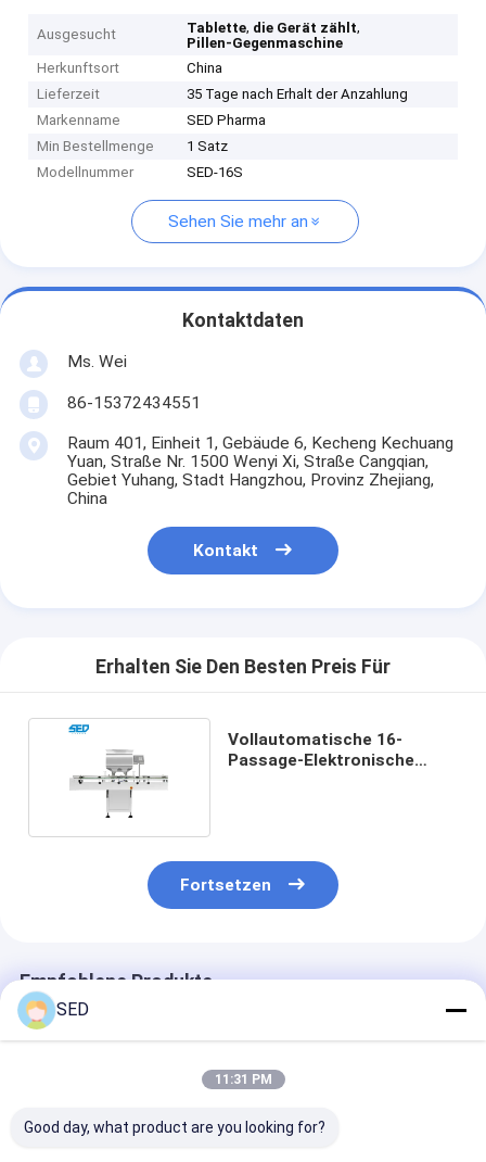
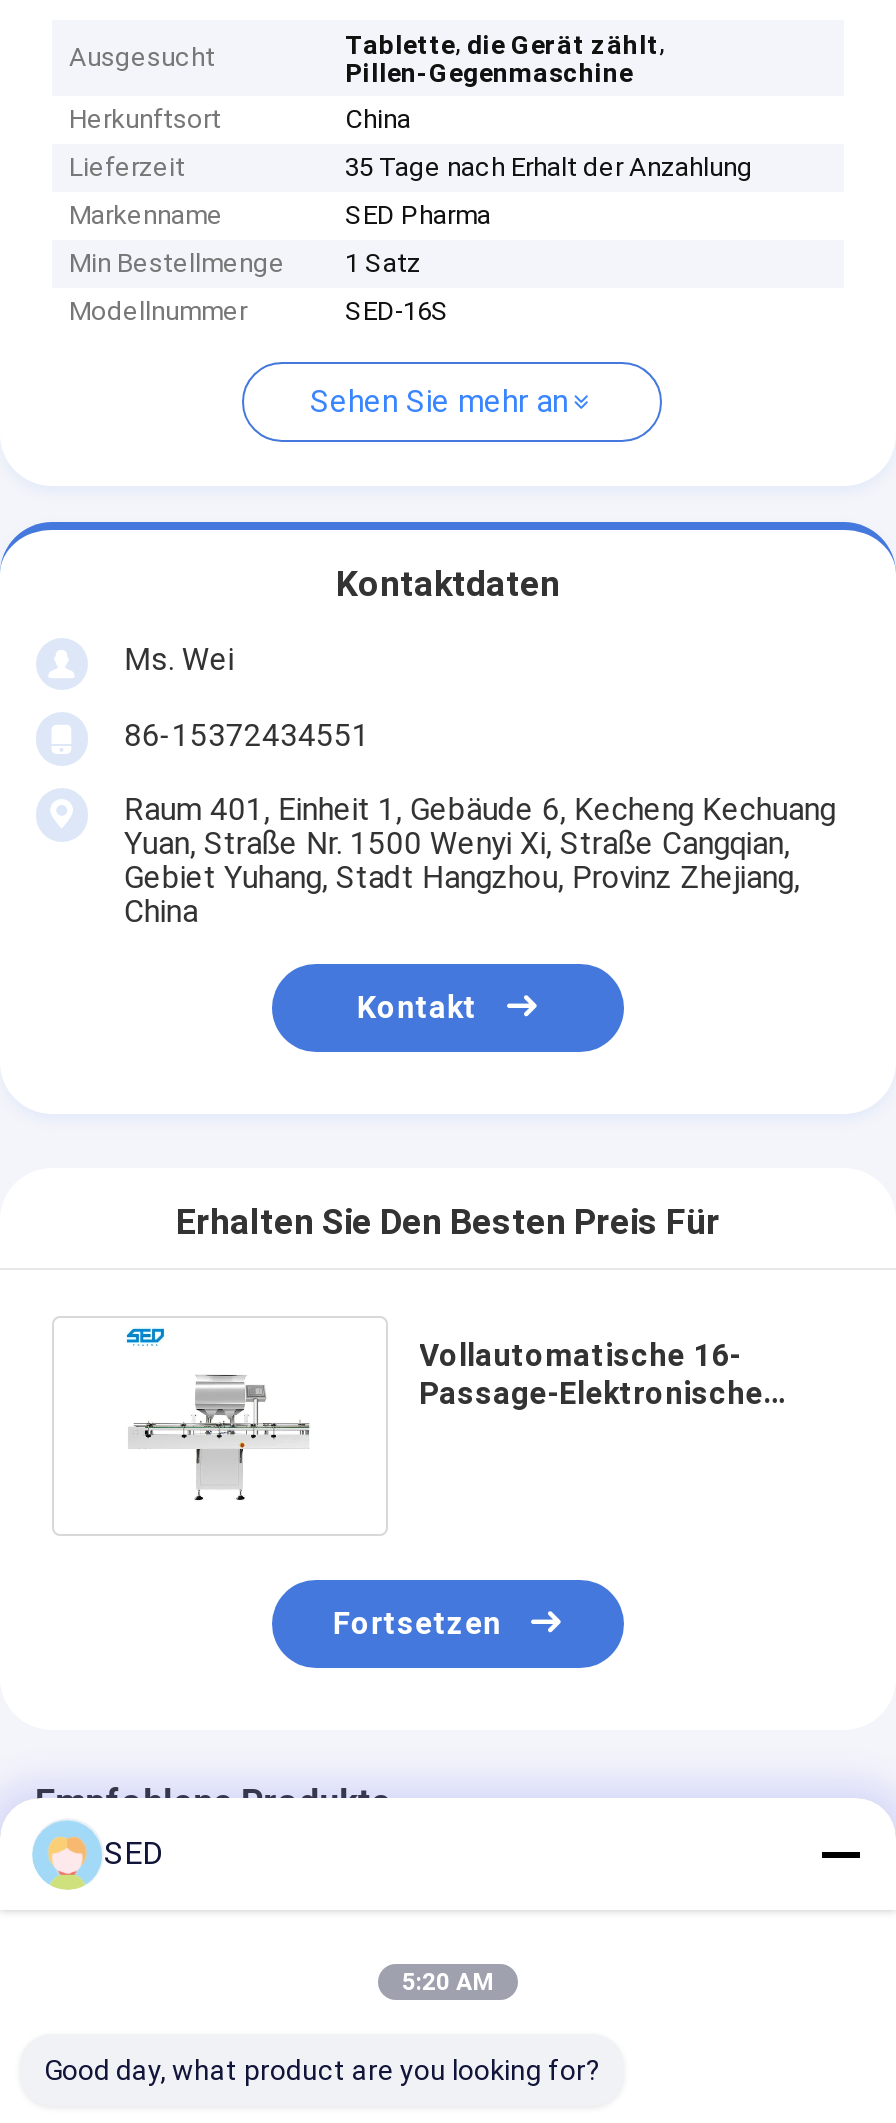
- 11:31 PM
+ 5:20 AM
